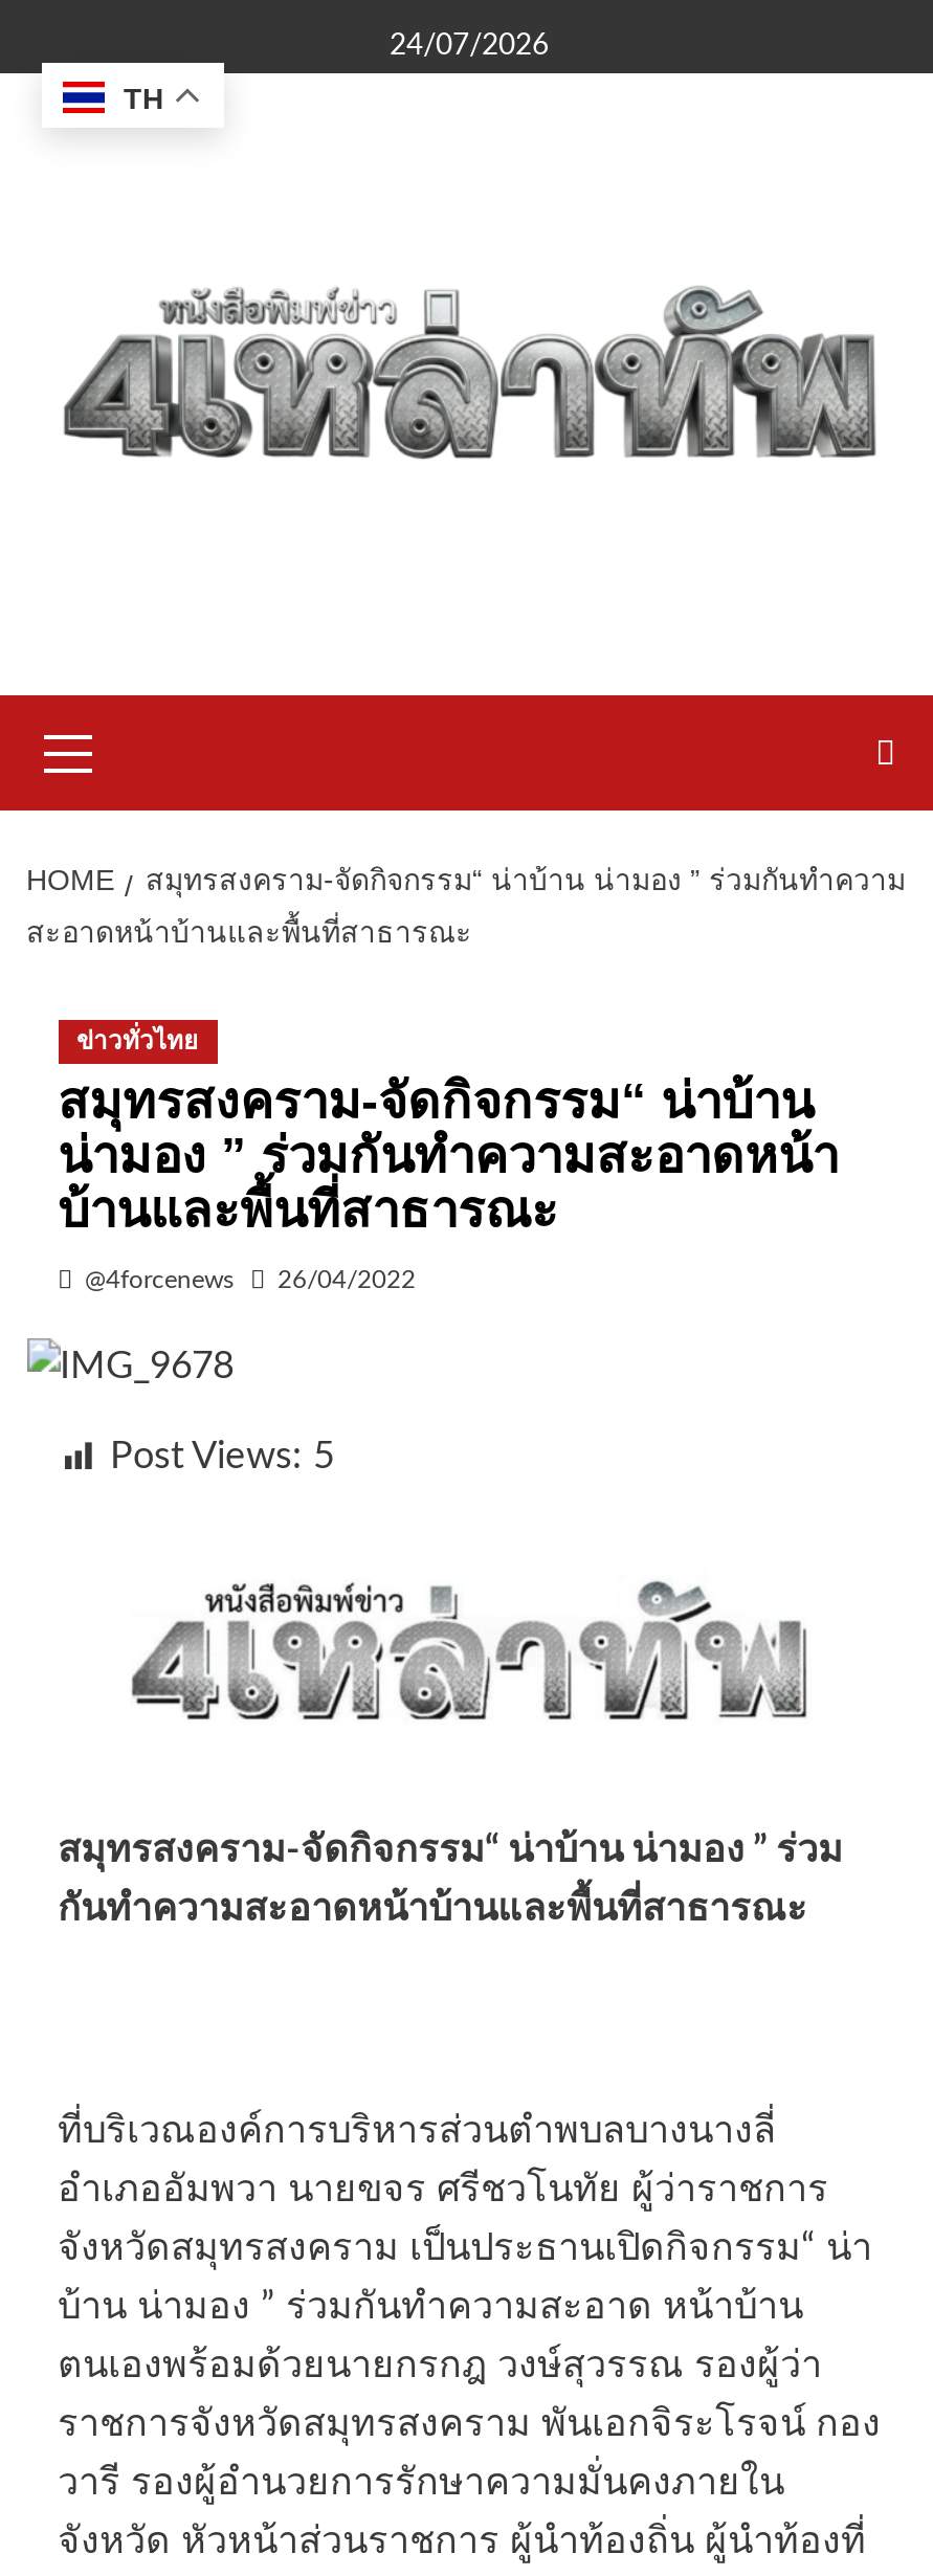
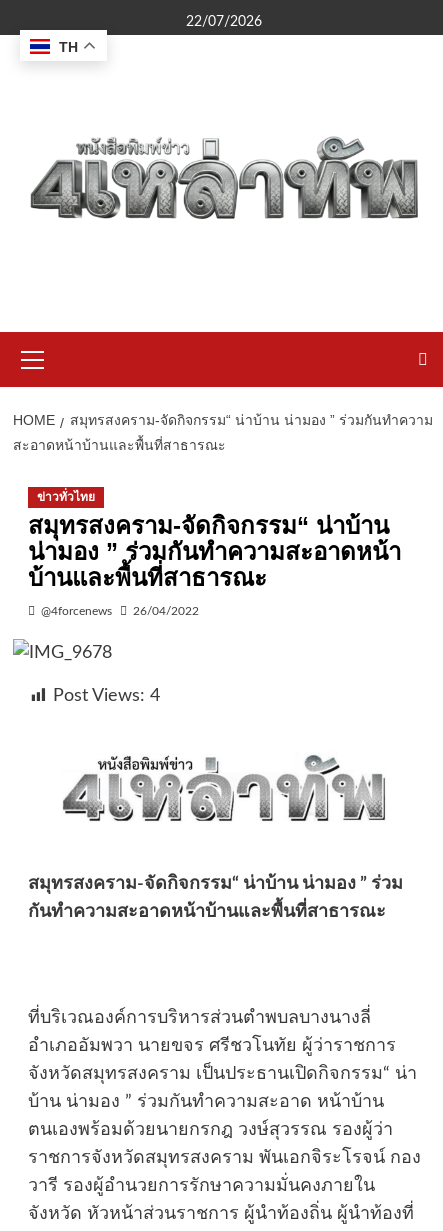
- 24/07/2026
+ 22/07/2026

- Post Views: 5
+ Post Views: 4
